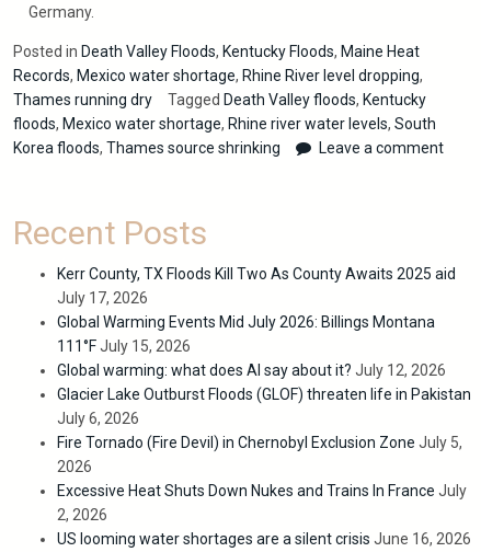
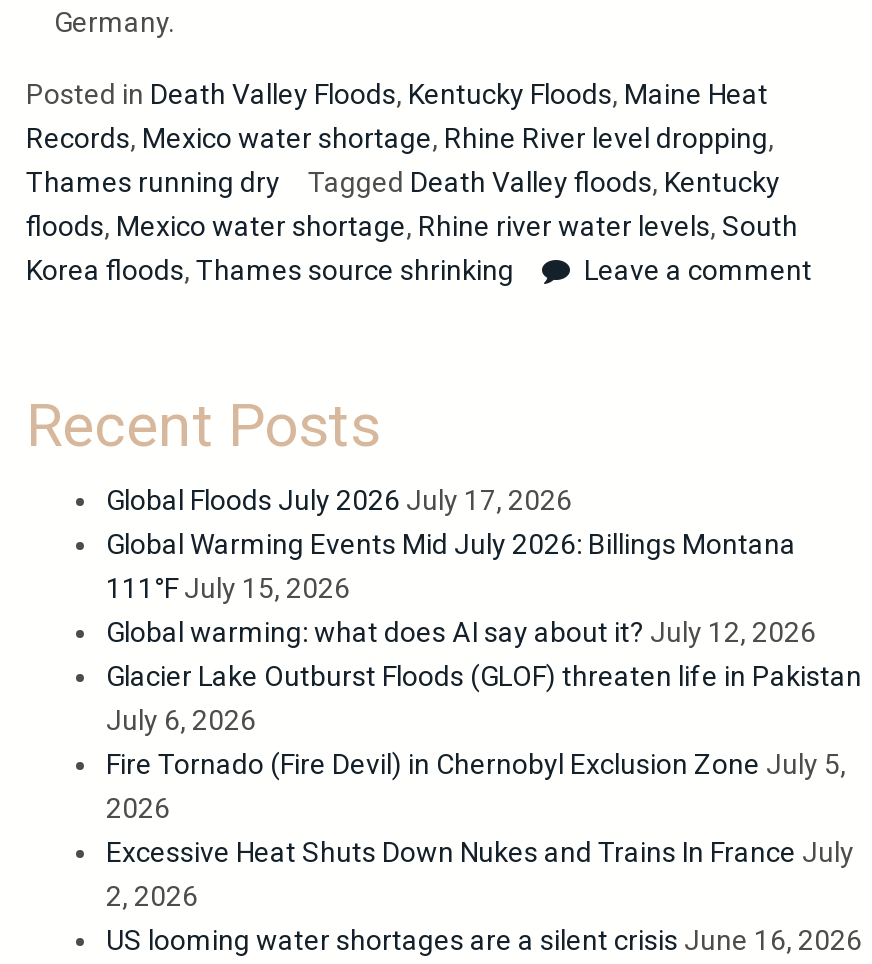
- Kerr County, TX Floods Kill Two As County Awaits 2025 aid
- July 17, 2026
+ Global Floods July 2026 July 17, 2026
